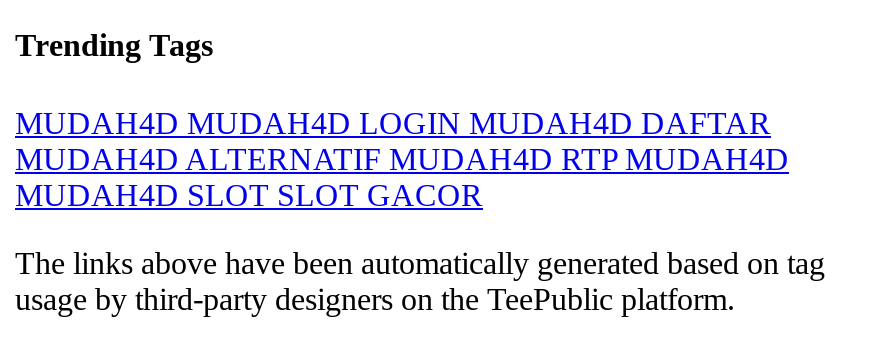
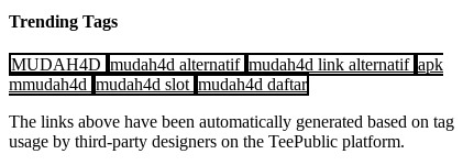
- MUDAH4D MUDAH4D LOGIN MUDAH4D DAFTAR
- MUDAH4D ALTERNATIF MUDAH4D RTP MUDAH4D
- MUDAH4D SLOT SLOT GACOR
+ MUDAH4D mudah4d alternatif mudah4d link alternatif apk
+ mmudah4d mudah4d slot mudah4d daftar
